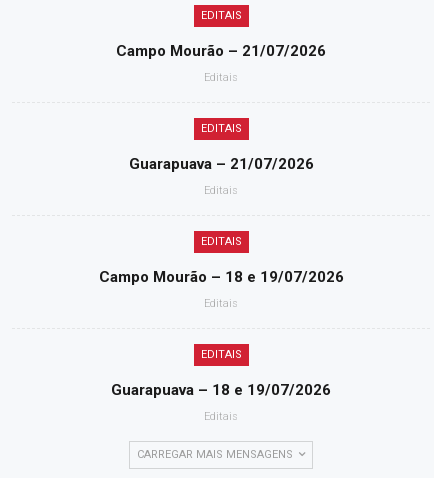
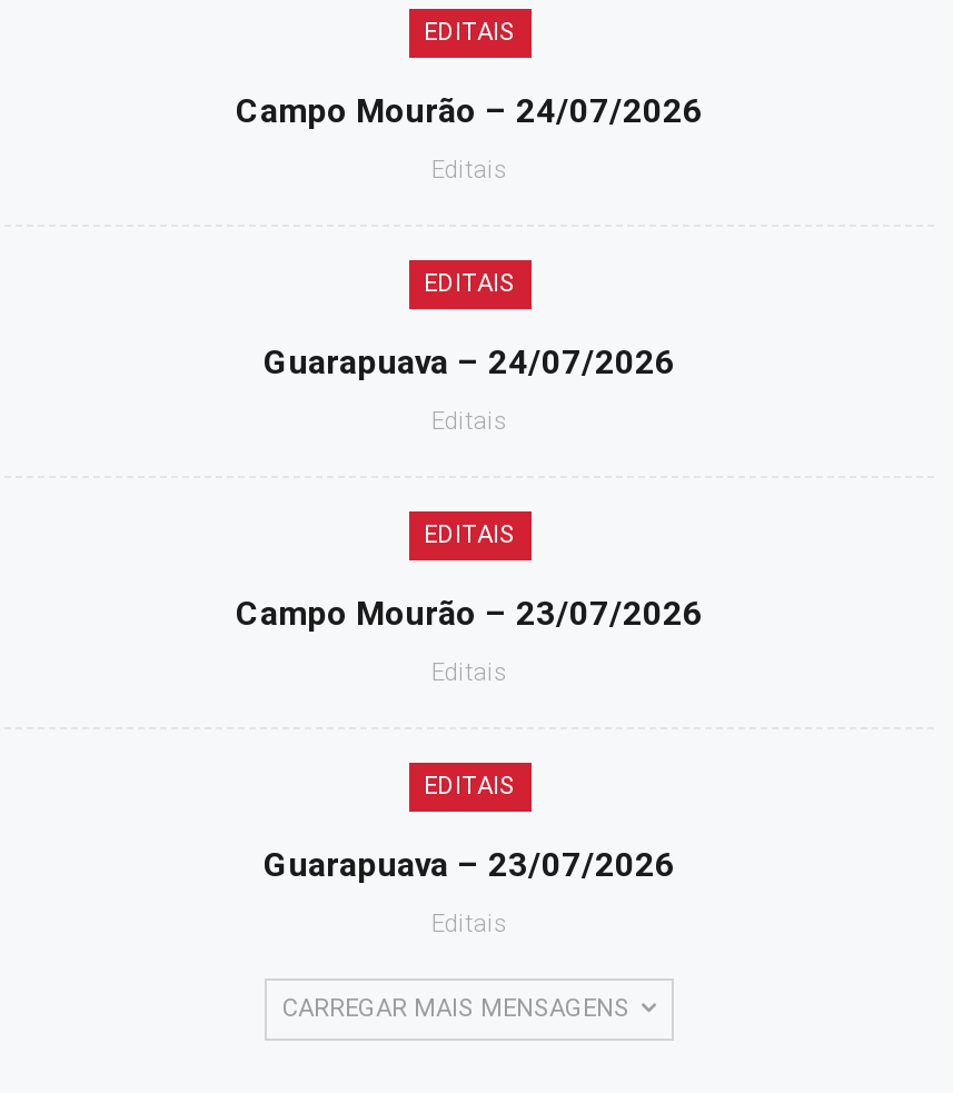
- Campo Mourão – 21/07/2026
+ Campo Mourão – 24/07/2026

- Guarapuava – 21/07/2026
+ Guarapuava – 24/07/2026

- Campo Mourão – 18 e 19/07/2026
+ Campo Mourão – 23/07/2026

- Guarapuava – 18 e 19/07/2026
+ Guarapuava – 23/07/2026
